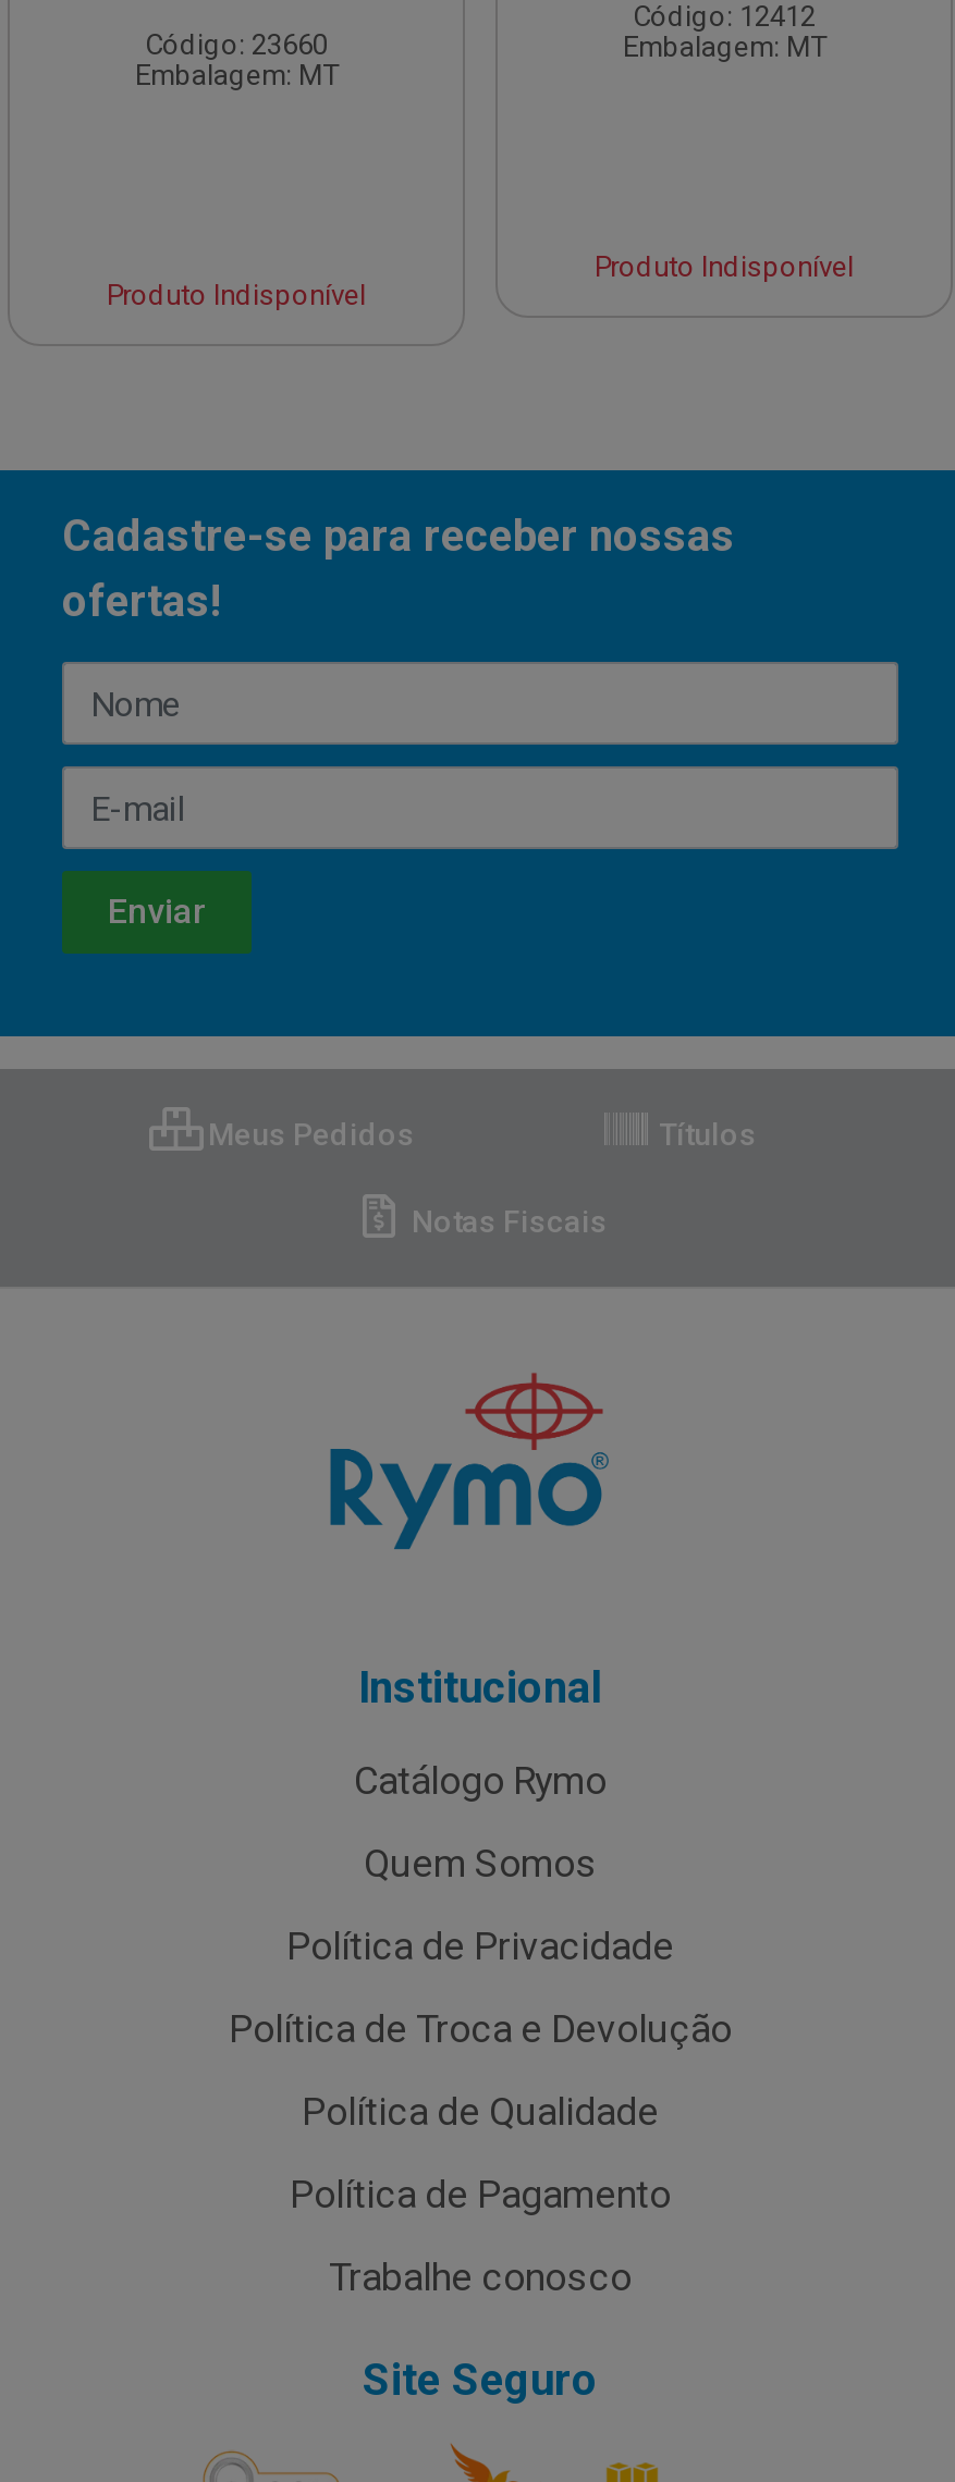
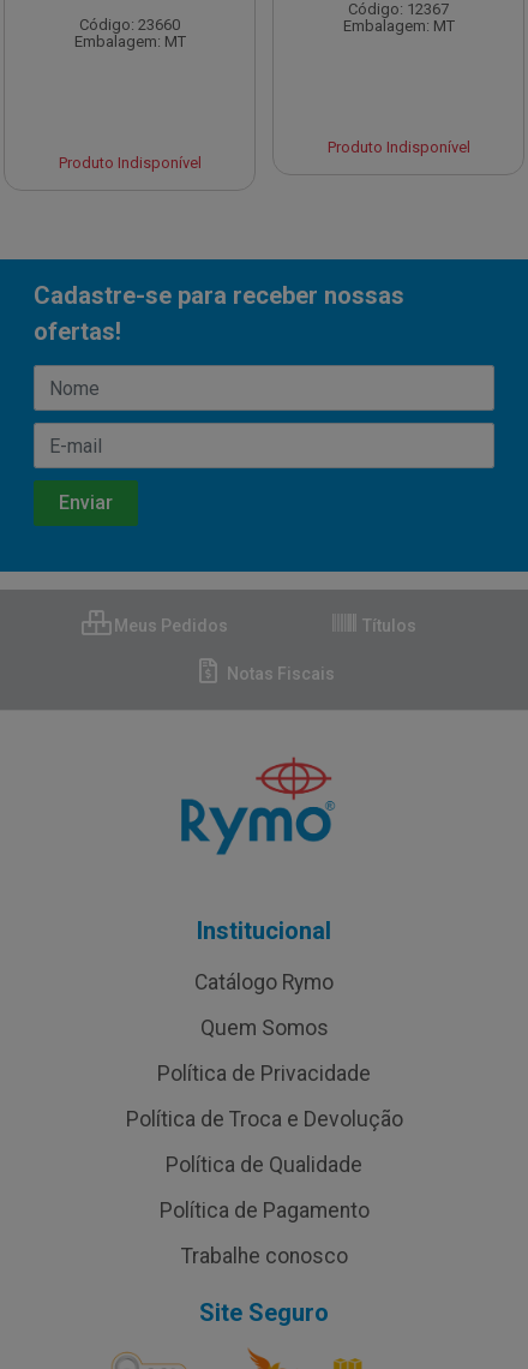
- Código: 12412
+ Código: 12367
